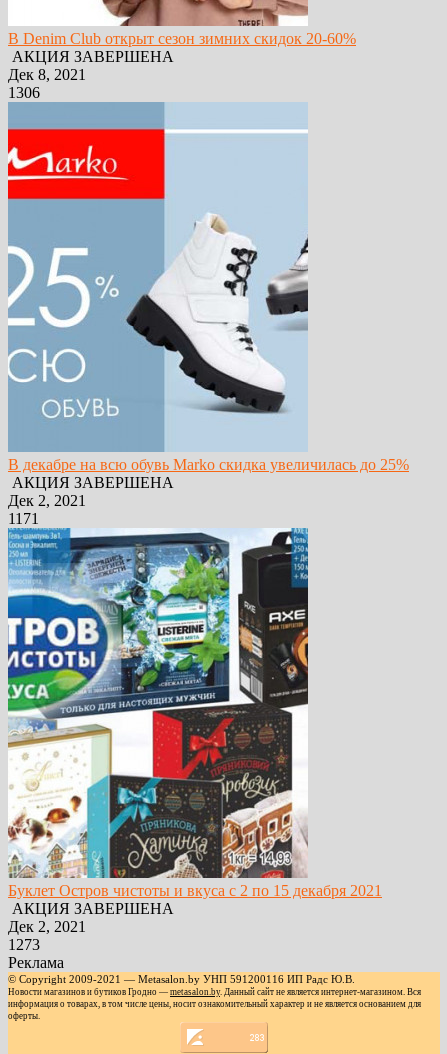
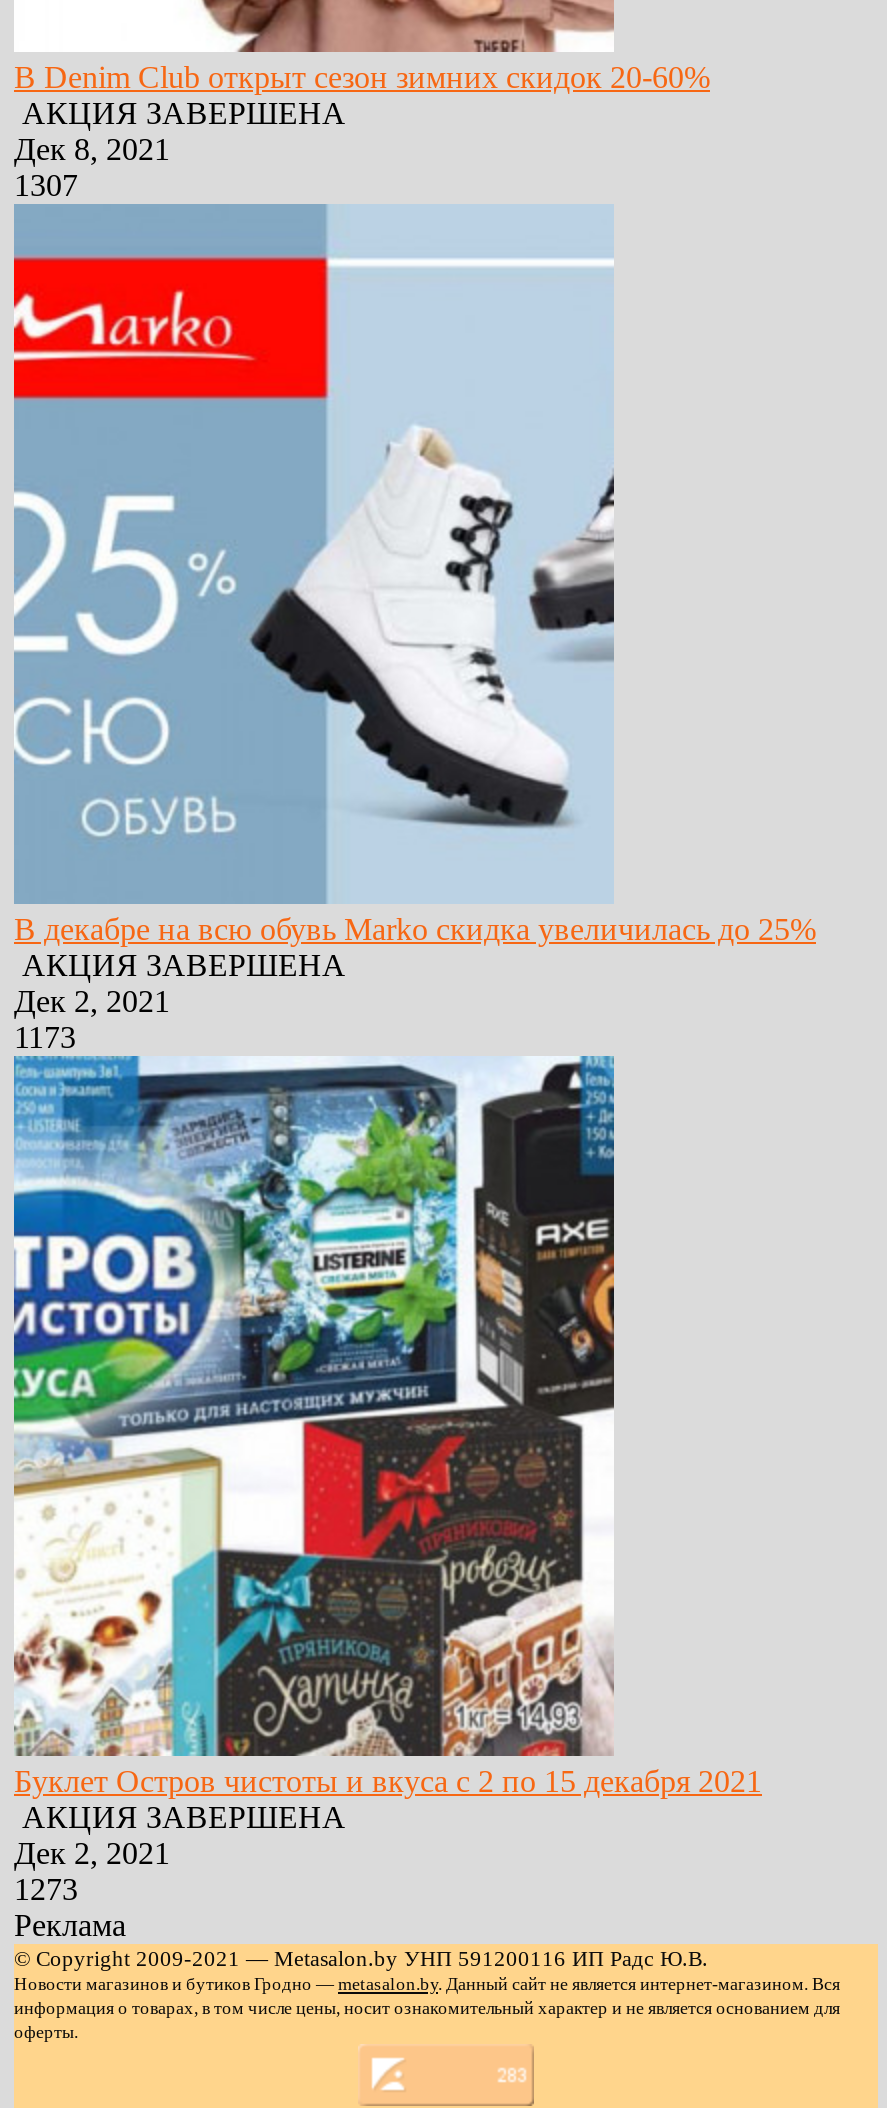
- 1306
+ 1307

- 1171
+ 1173
